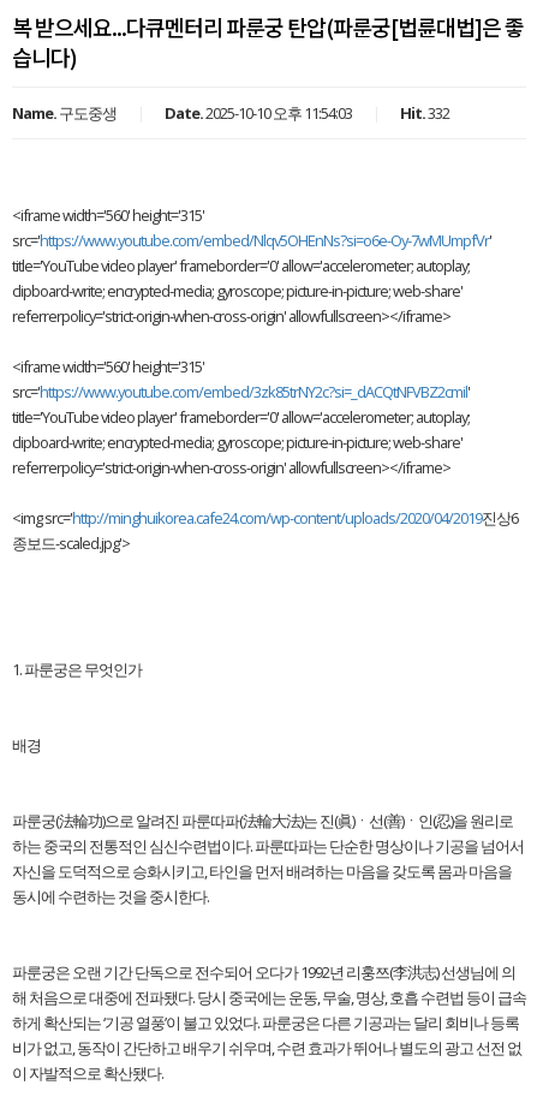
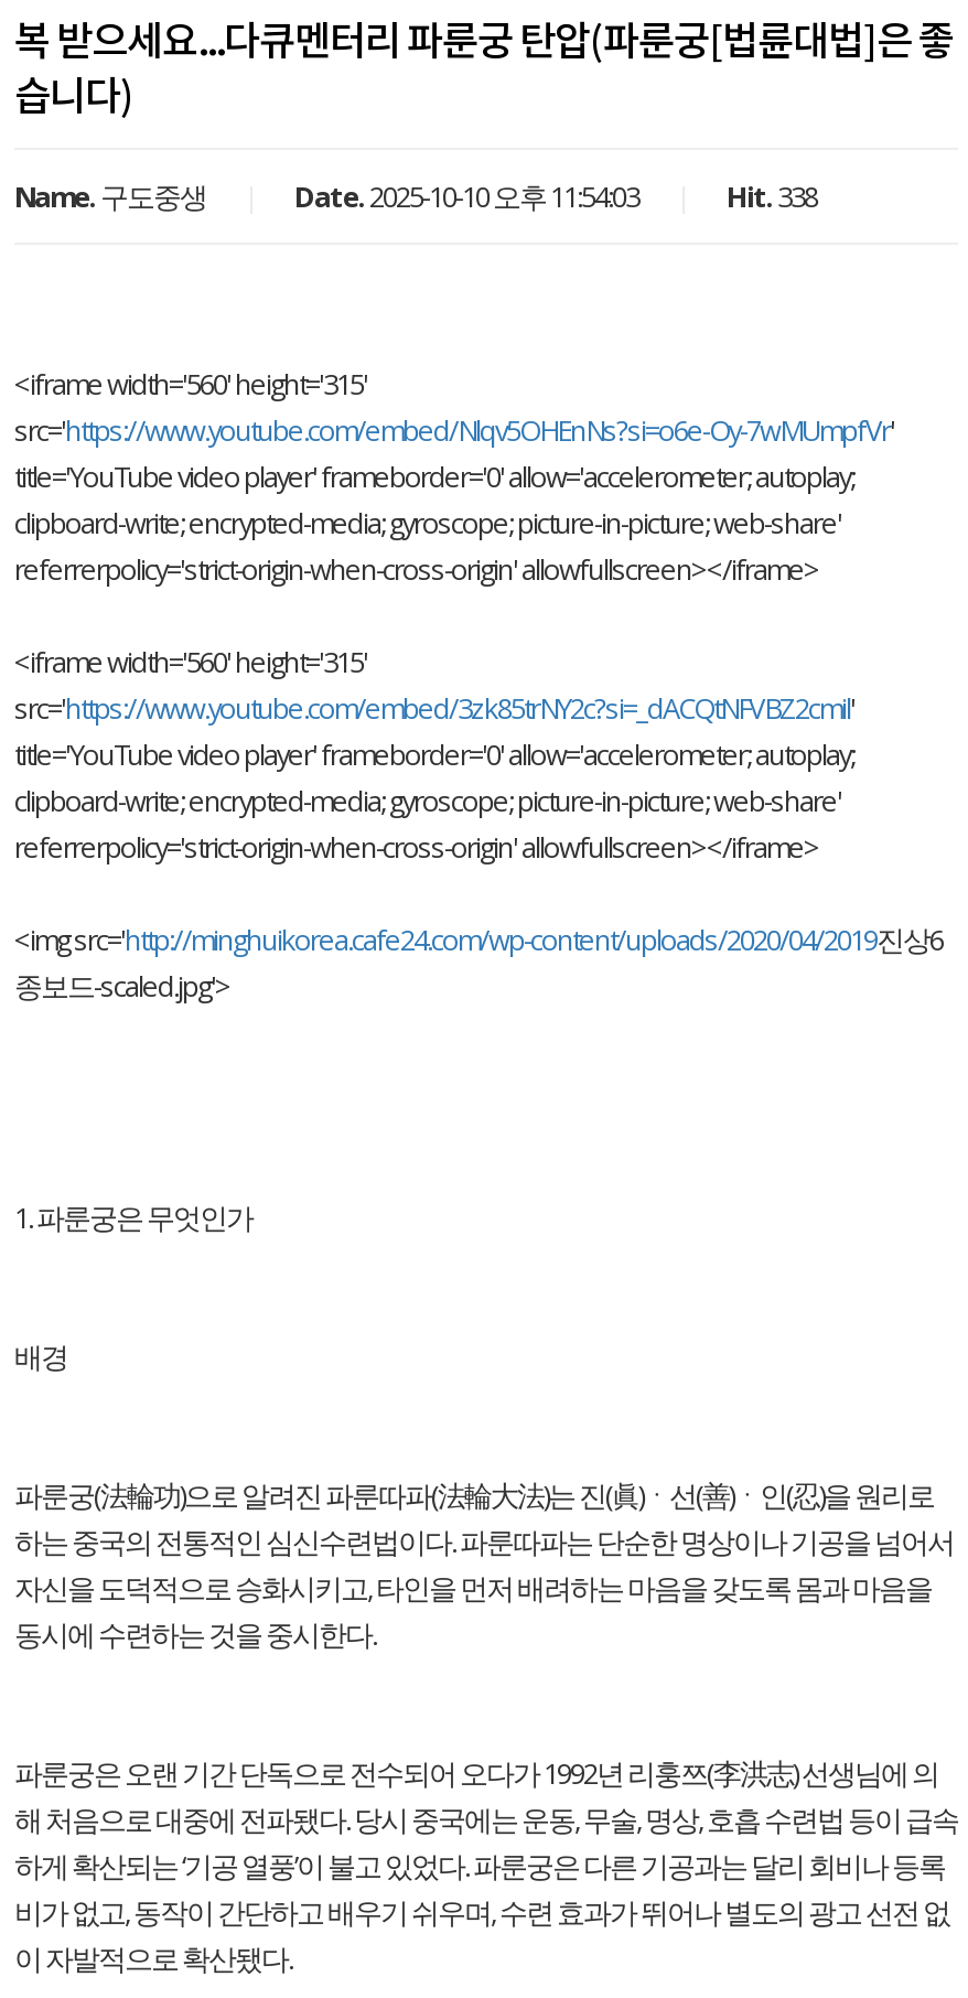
- Hit.332
+ Hit.338
